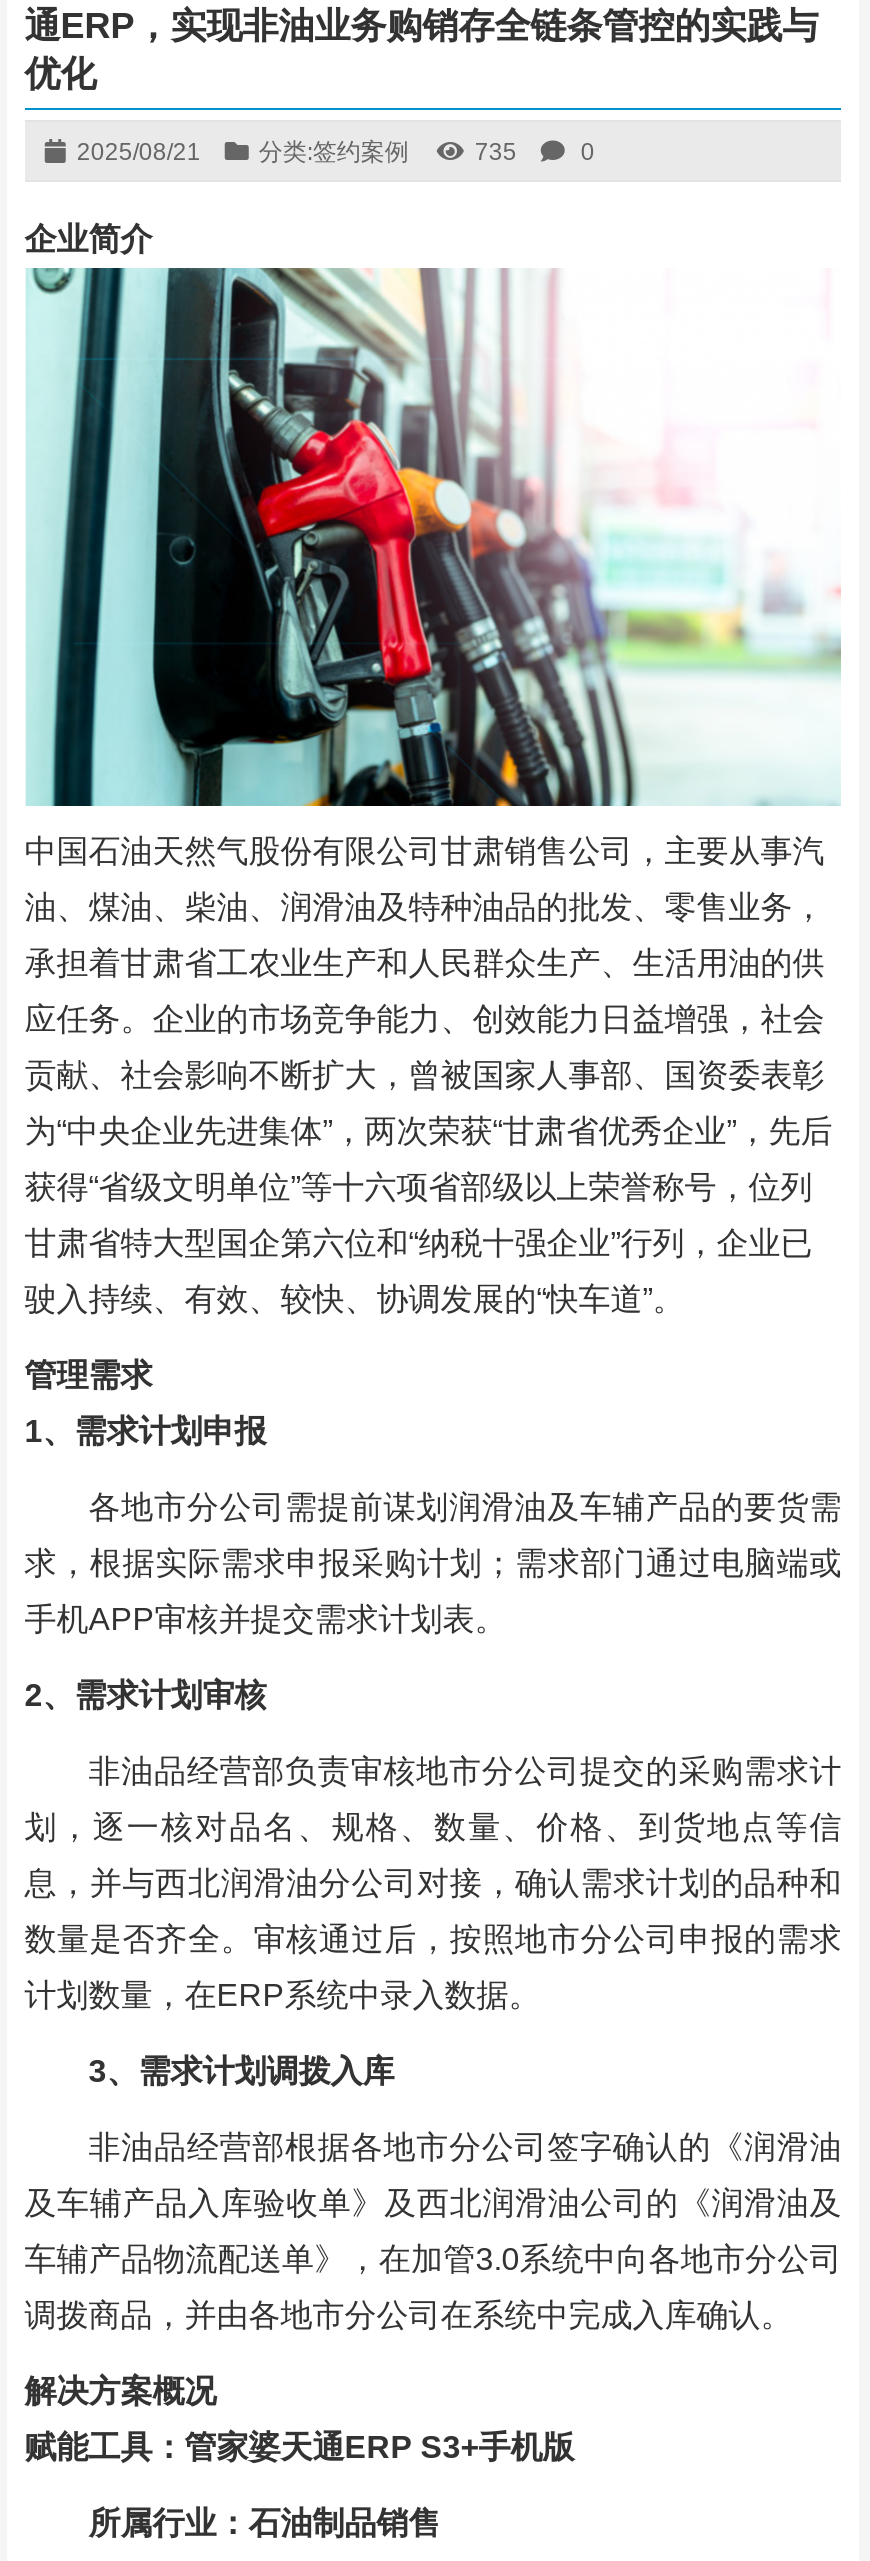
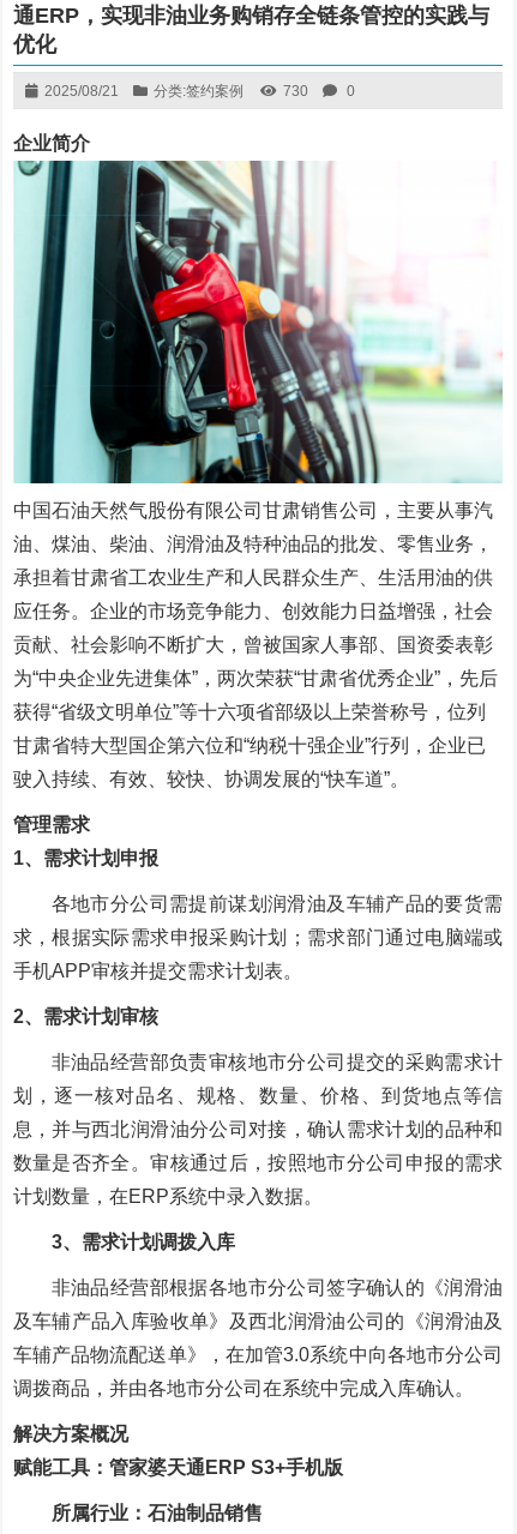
- 735
+ 730
